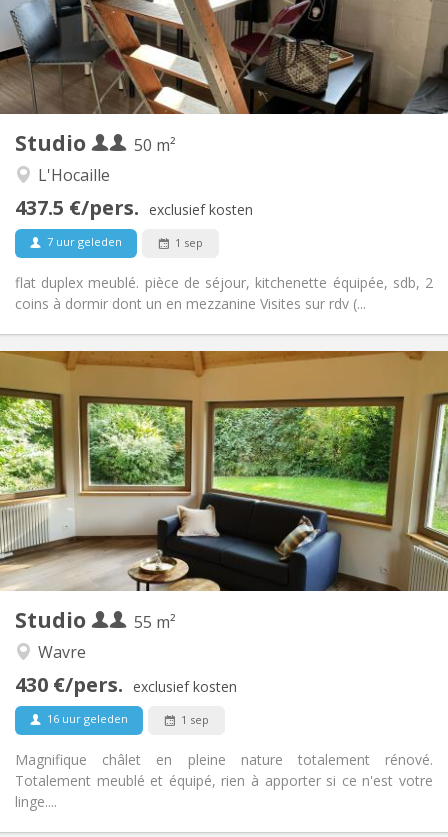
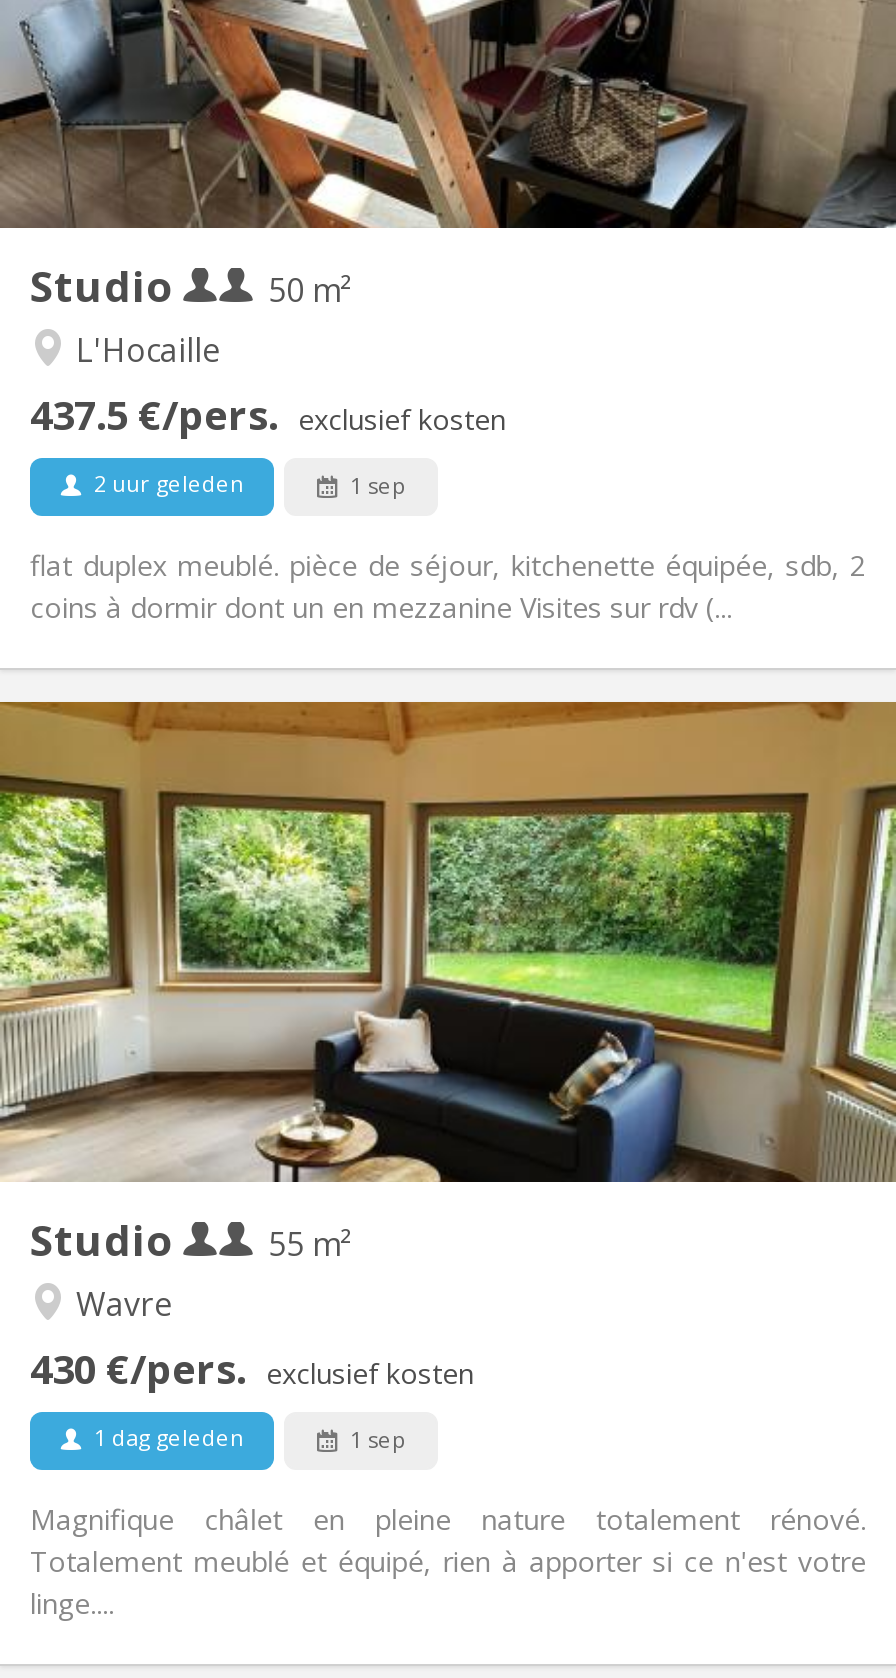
- 7 uur geleden
+ 2 uur geleden

- 16 uur geleden
+ 1 dag geleden
